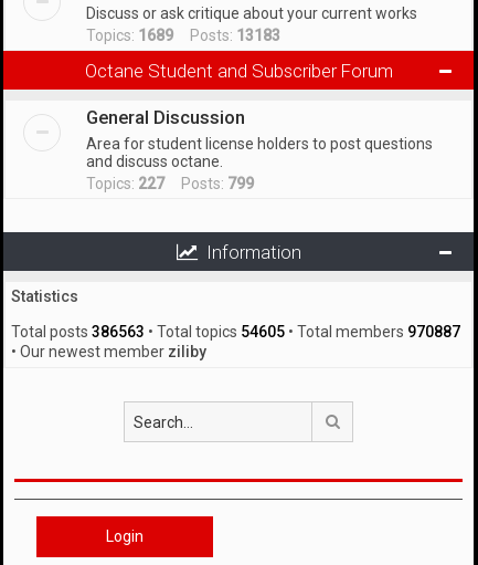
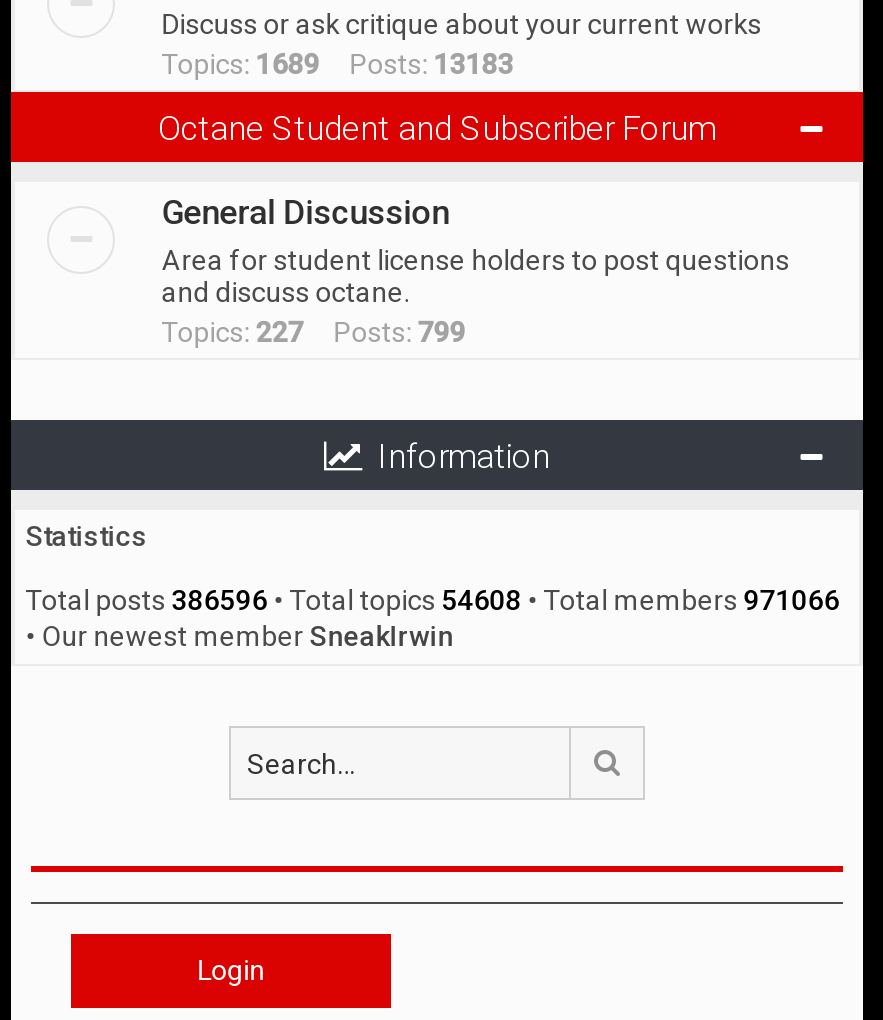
- Total posts 386563 • Total topics 54605 • Total members 970887
+ Total posts 386596 • Total topics 54608 • Total members 971066

- • Our newest member ziliby
+ • Our newest member SneakIrwin
